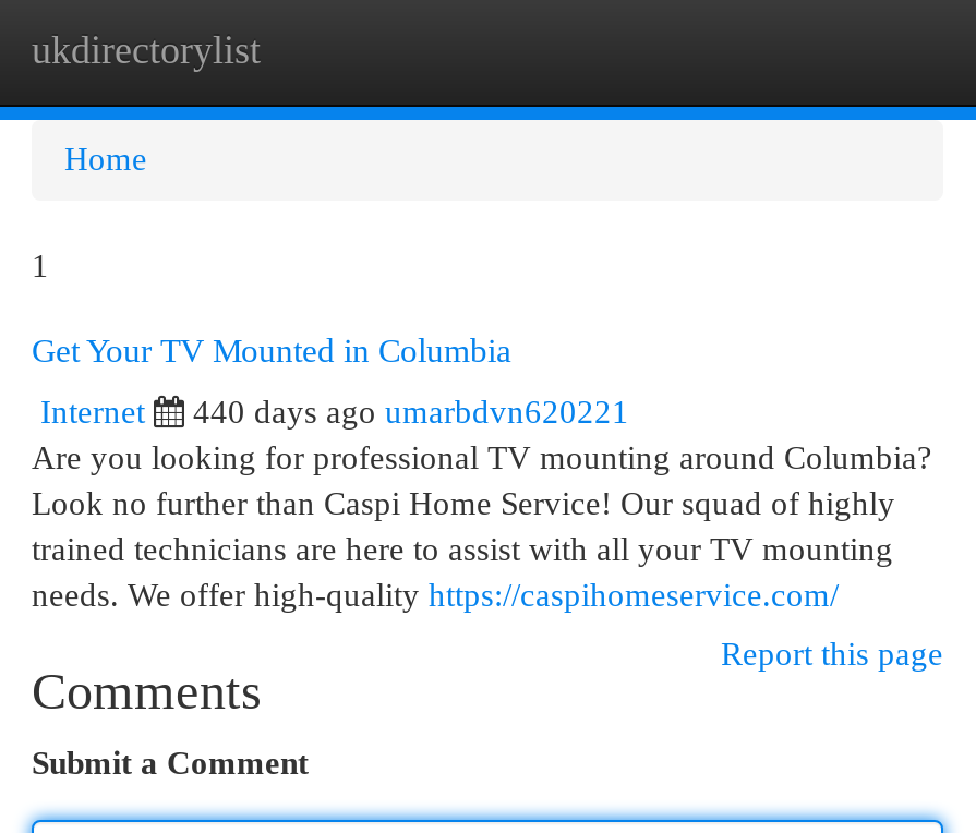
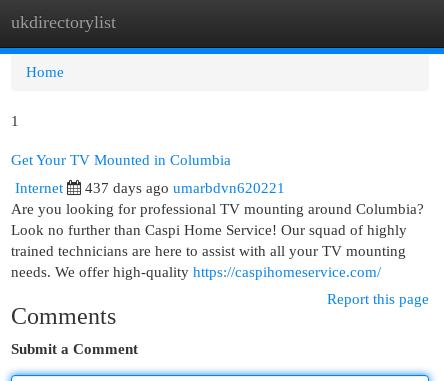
- 440 days ago umarbdvn620221
+ 437 days ago umarbdvn620221
